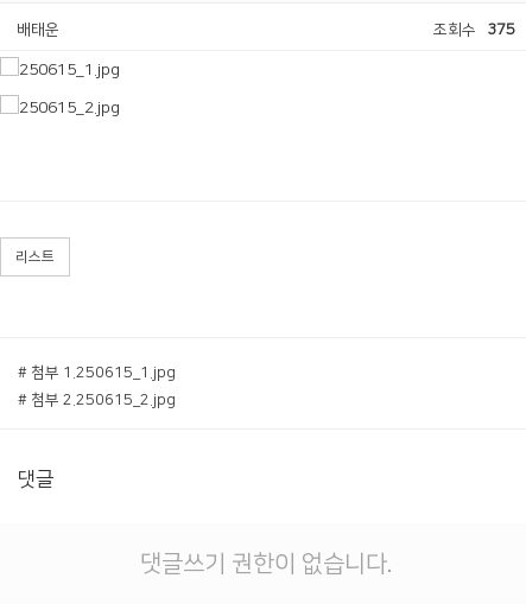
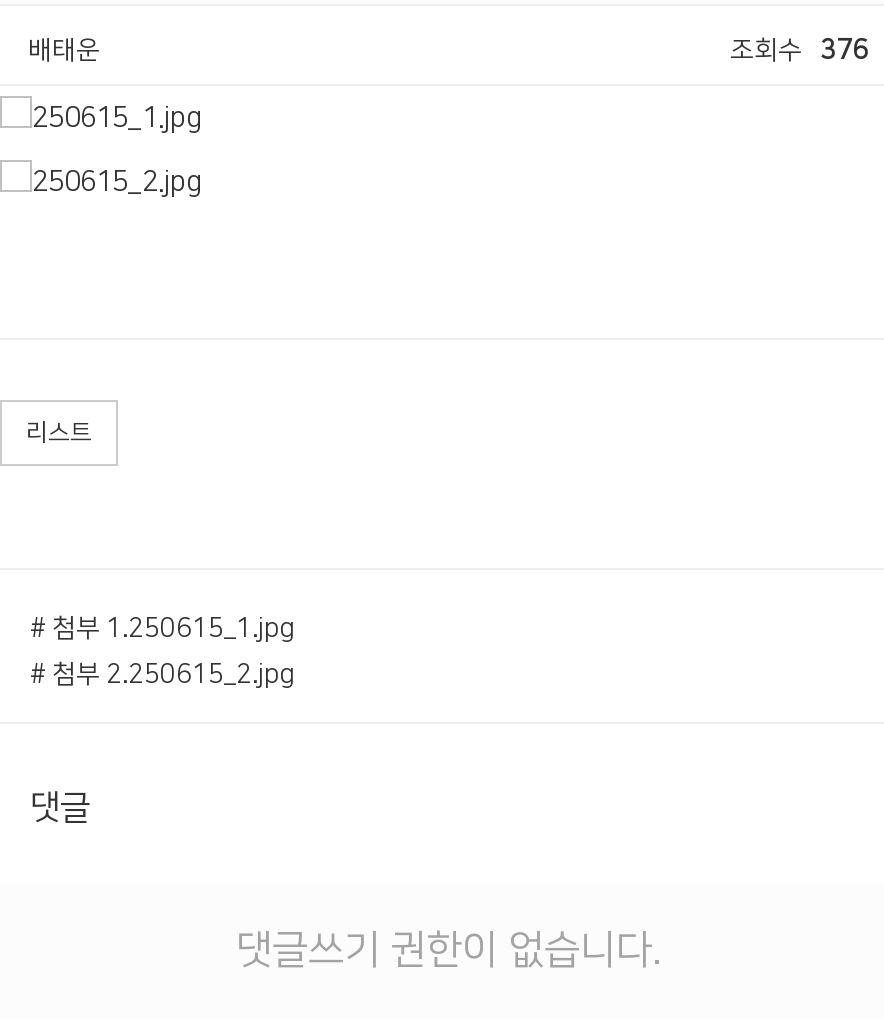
- 조회수 375
+ 조회수 376
